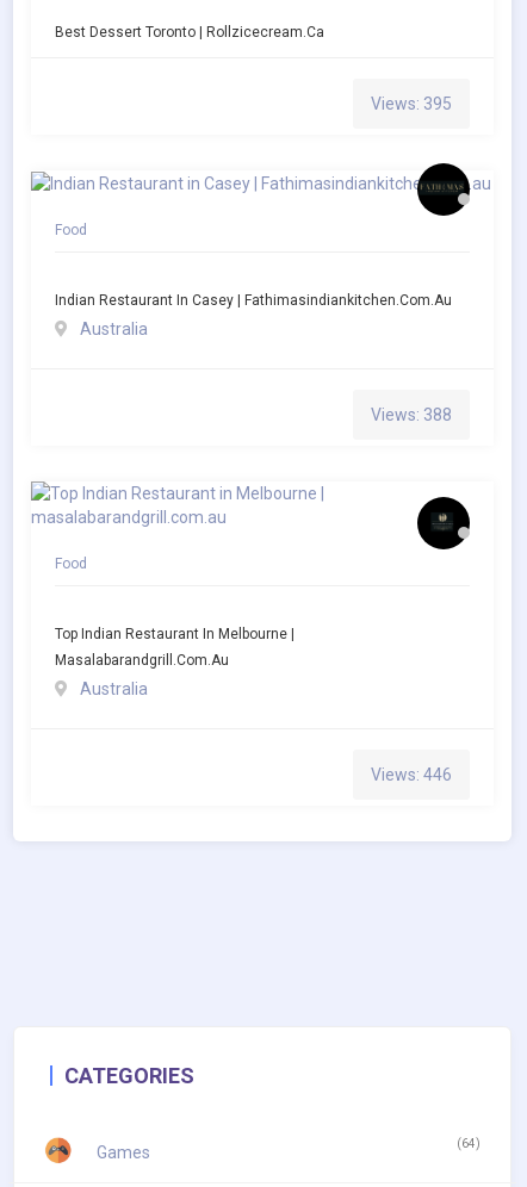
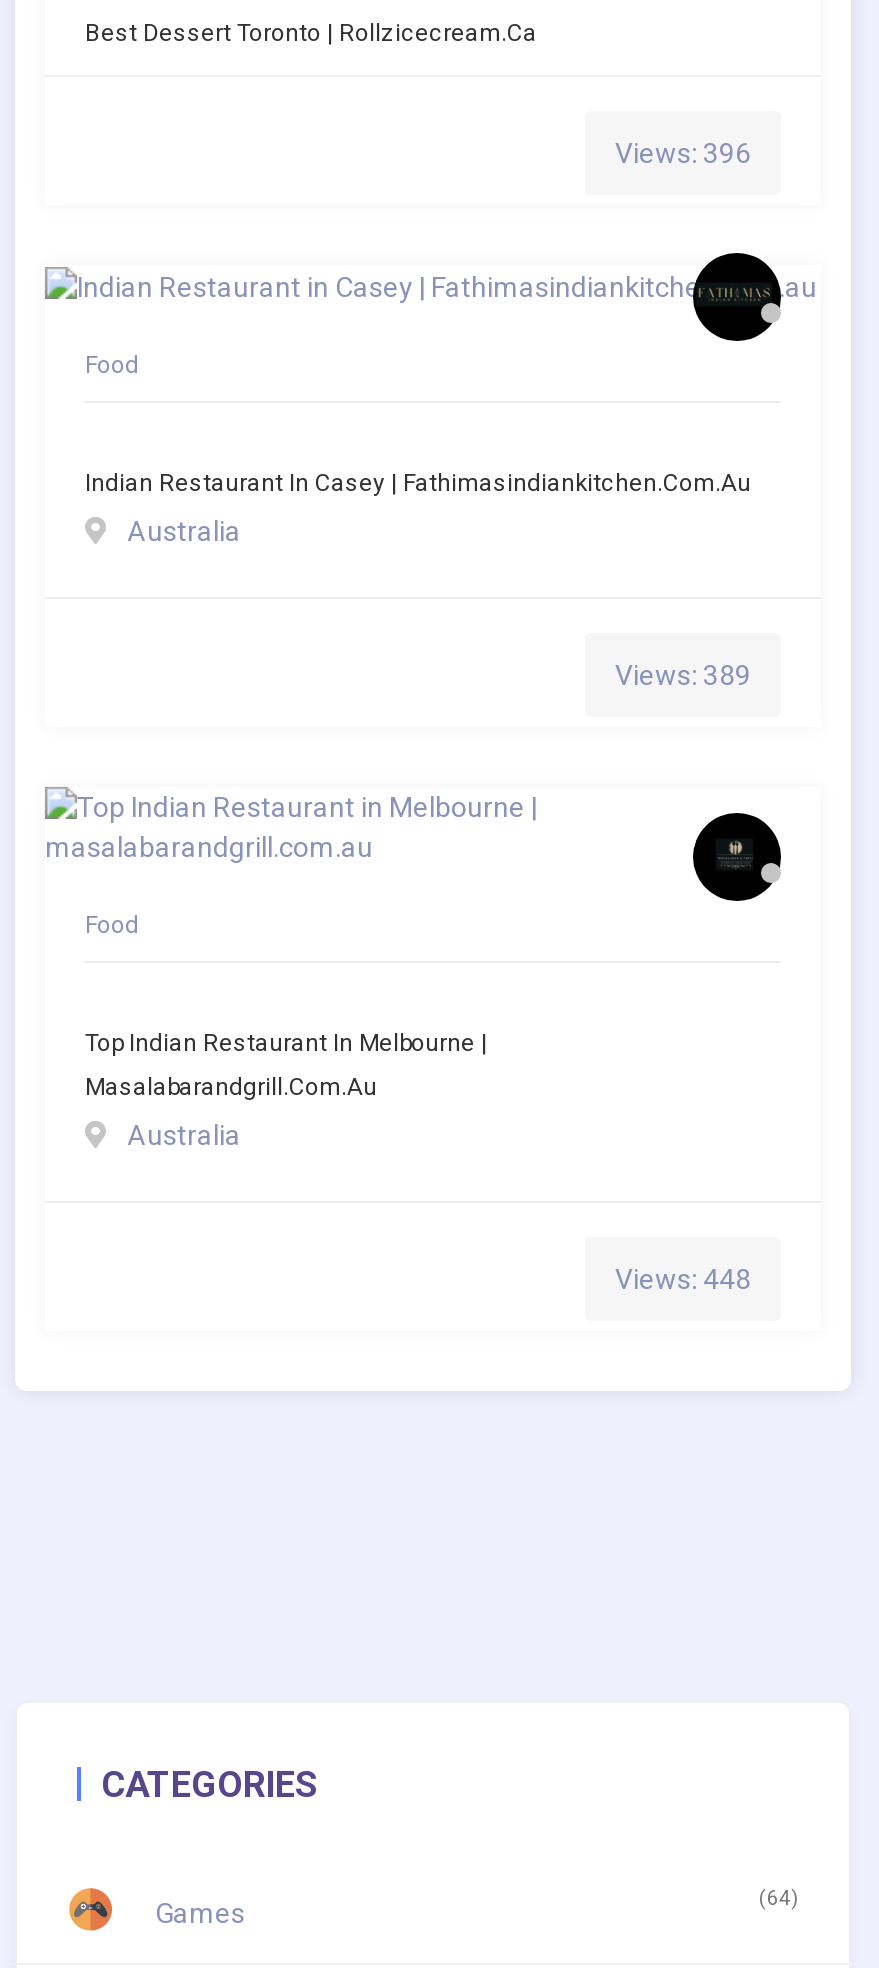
- Views: 395
+ Views: 396

- Views: 388
+ Views: 389

- Views: 446
+ Views: 448
